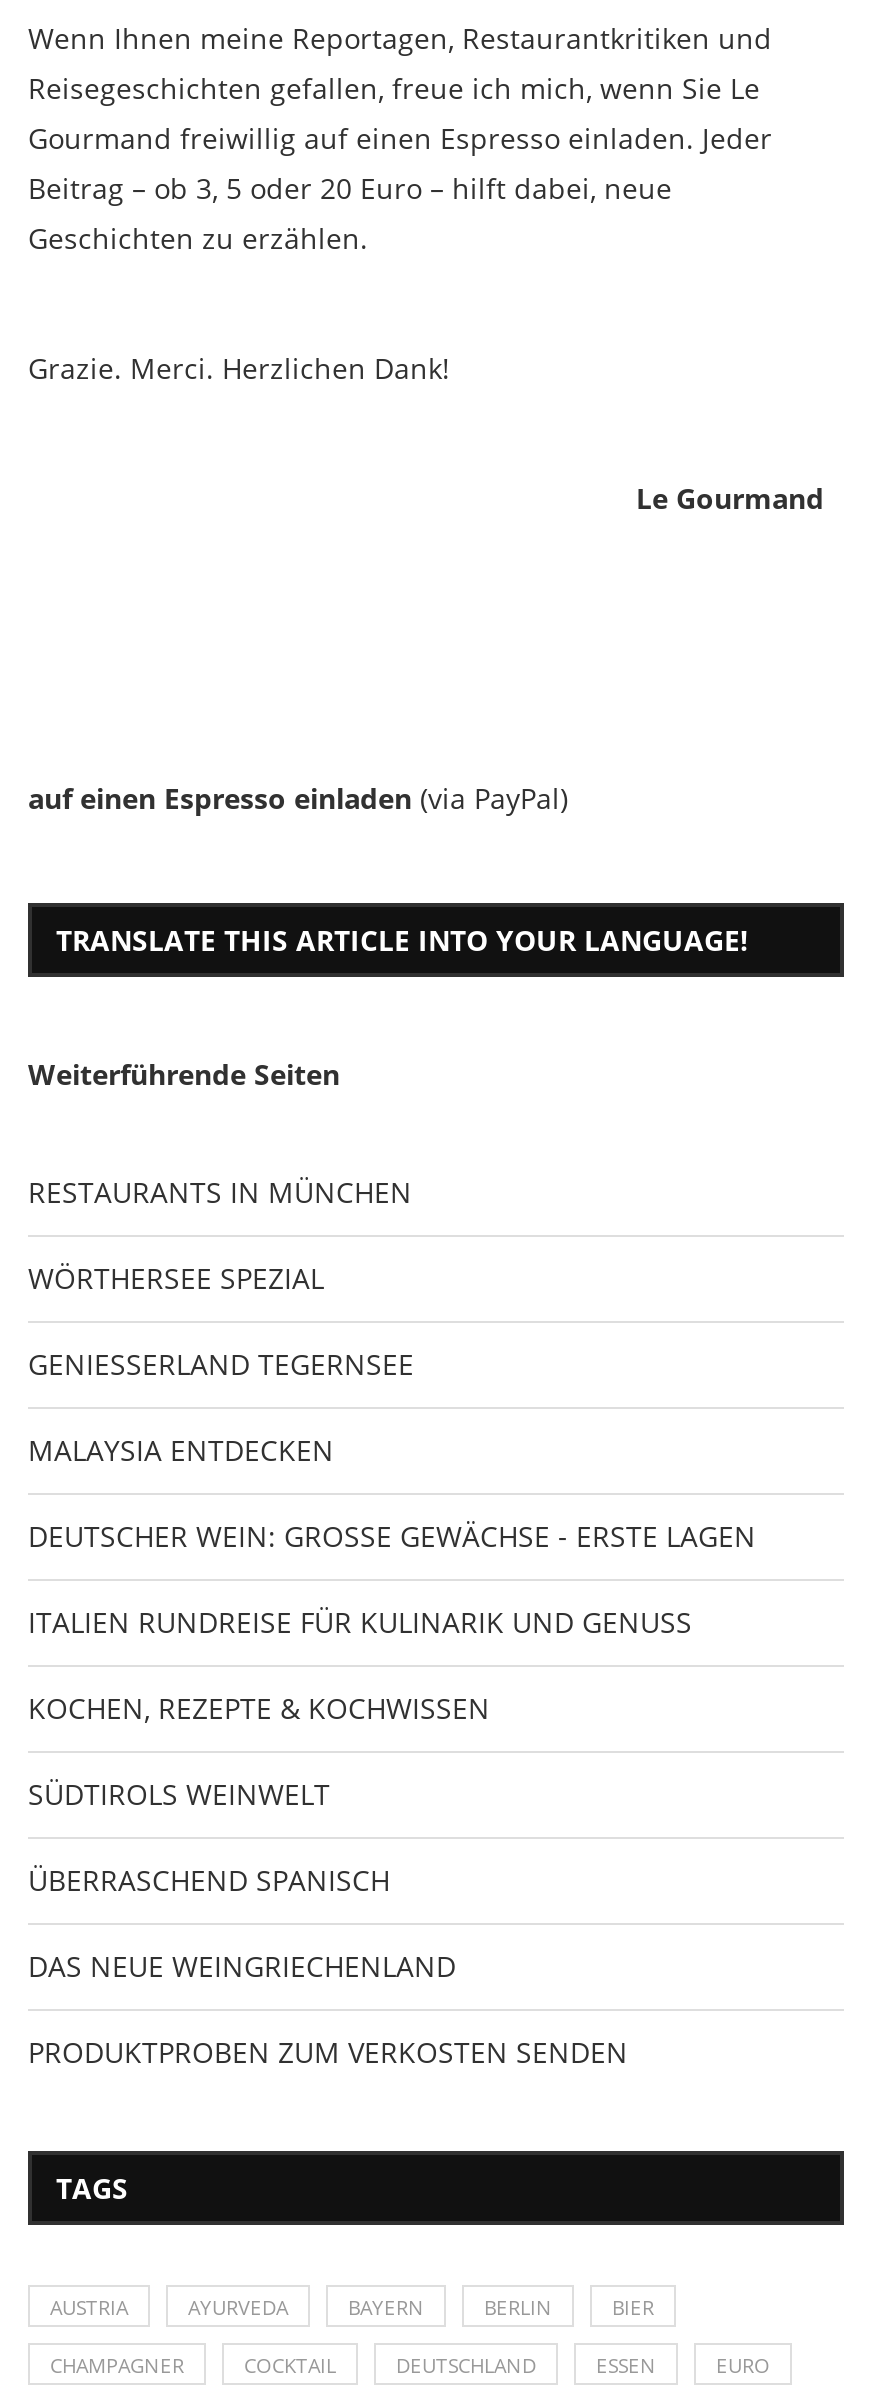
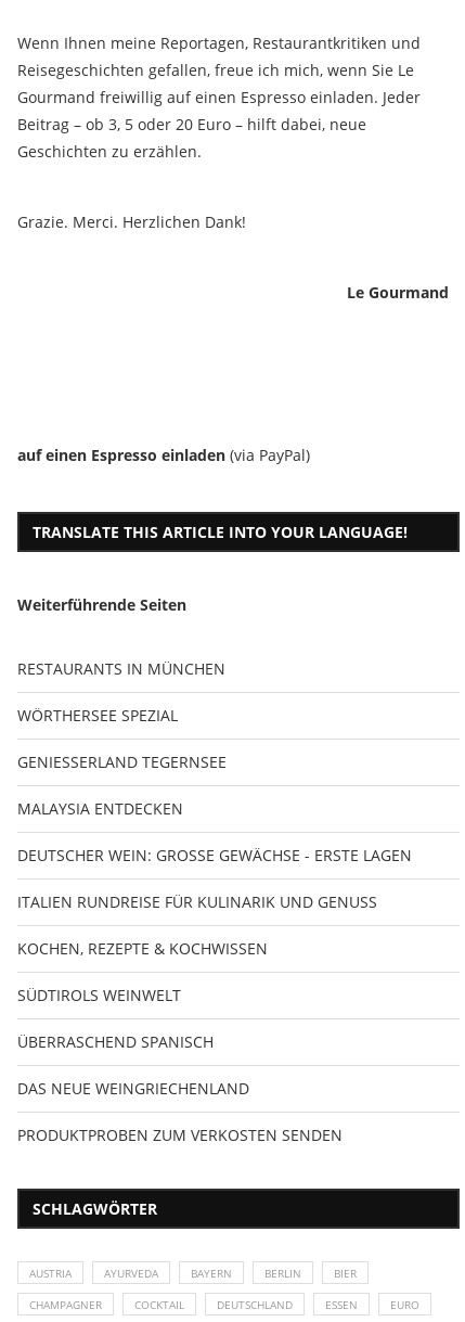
- TAGS
+ SCHLAGWÖRTER
